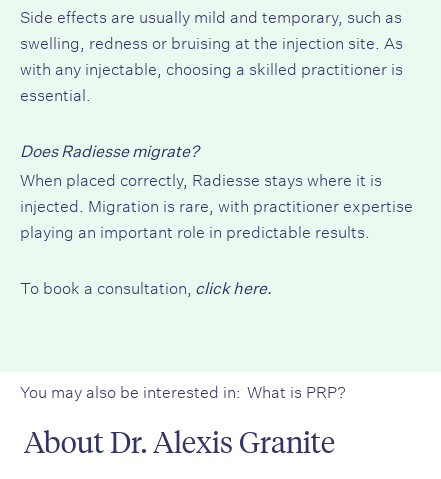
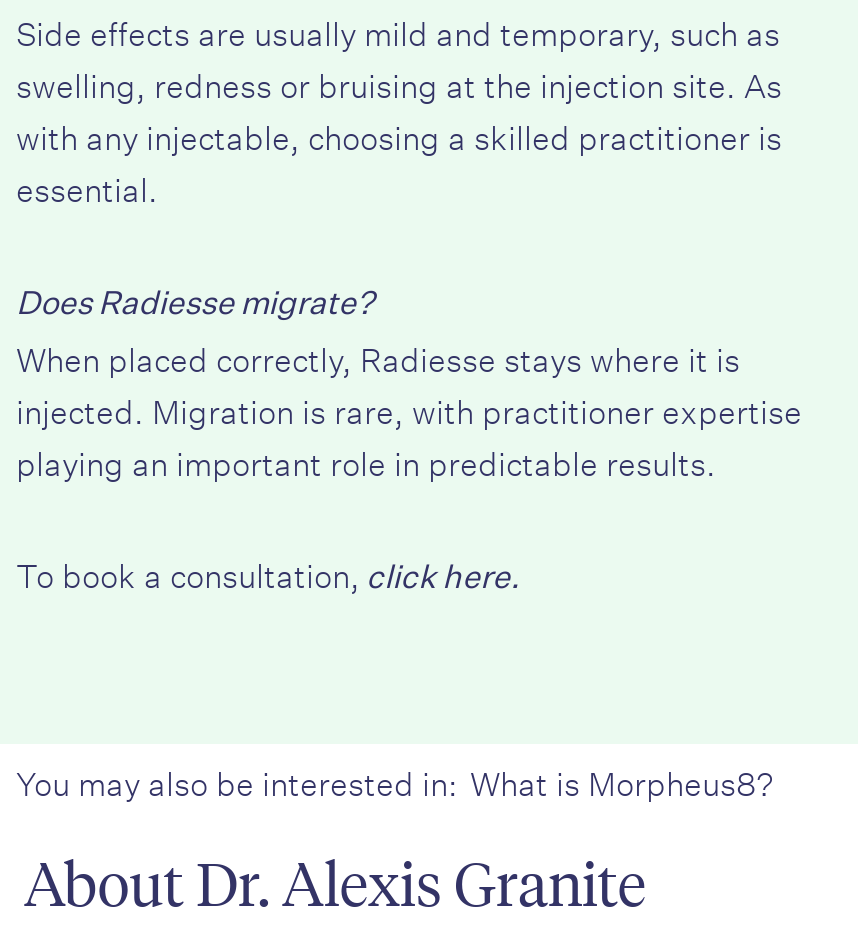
- You may also be interested in: What is PRP?
+ You may also be interested in: What is Morpheus8?
